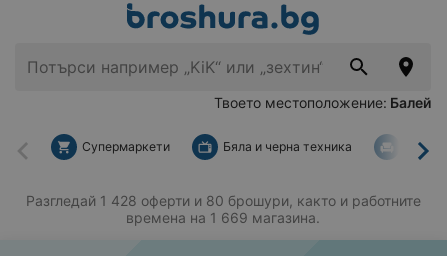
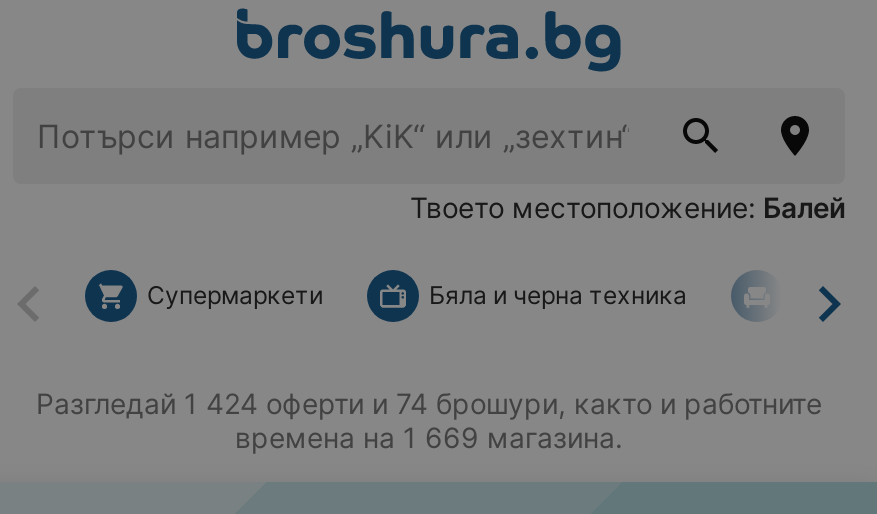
- Разгледай 1 428 оферти и 80 брошури, както и работните
+ Разгледай 1 424 оферти и 74 брошури, както и работните
